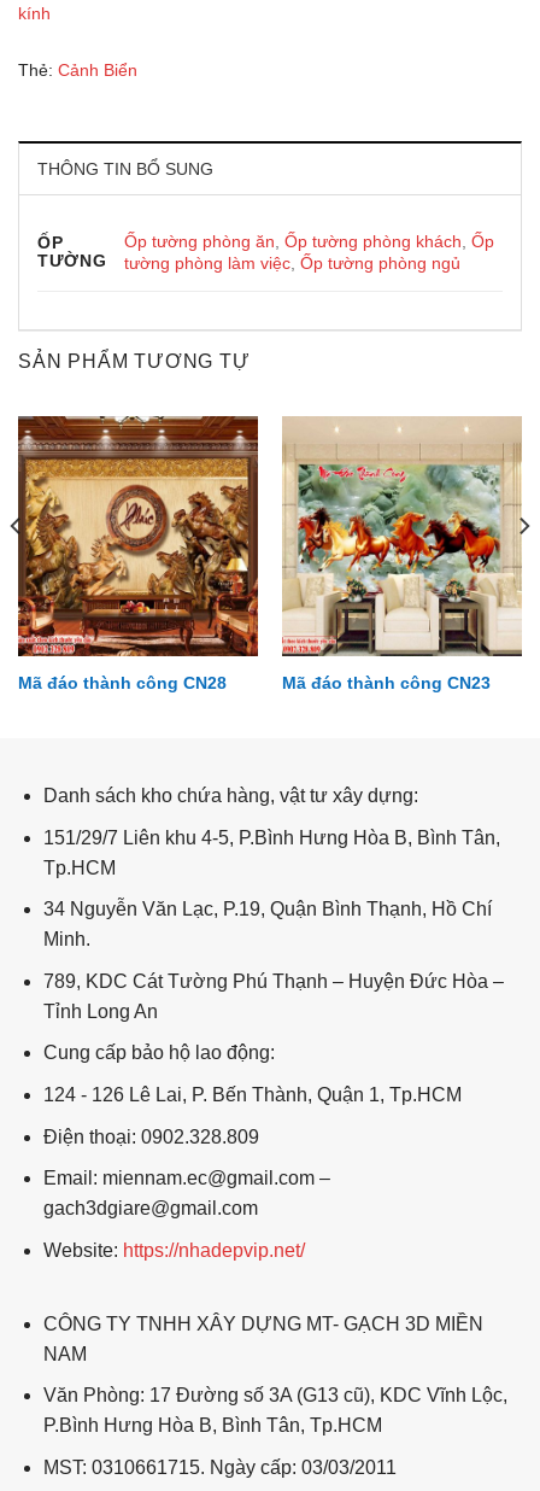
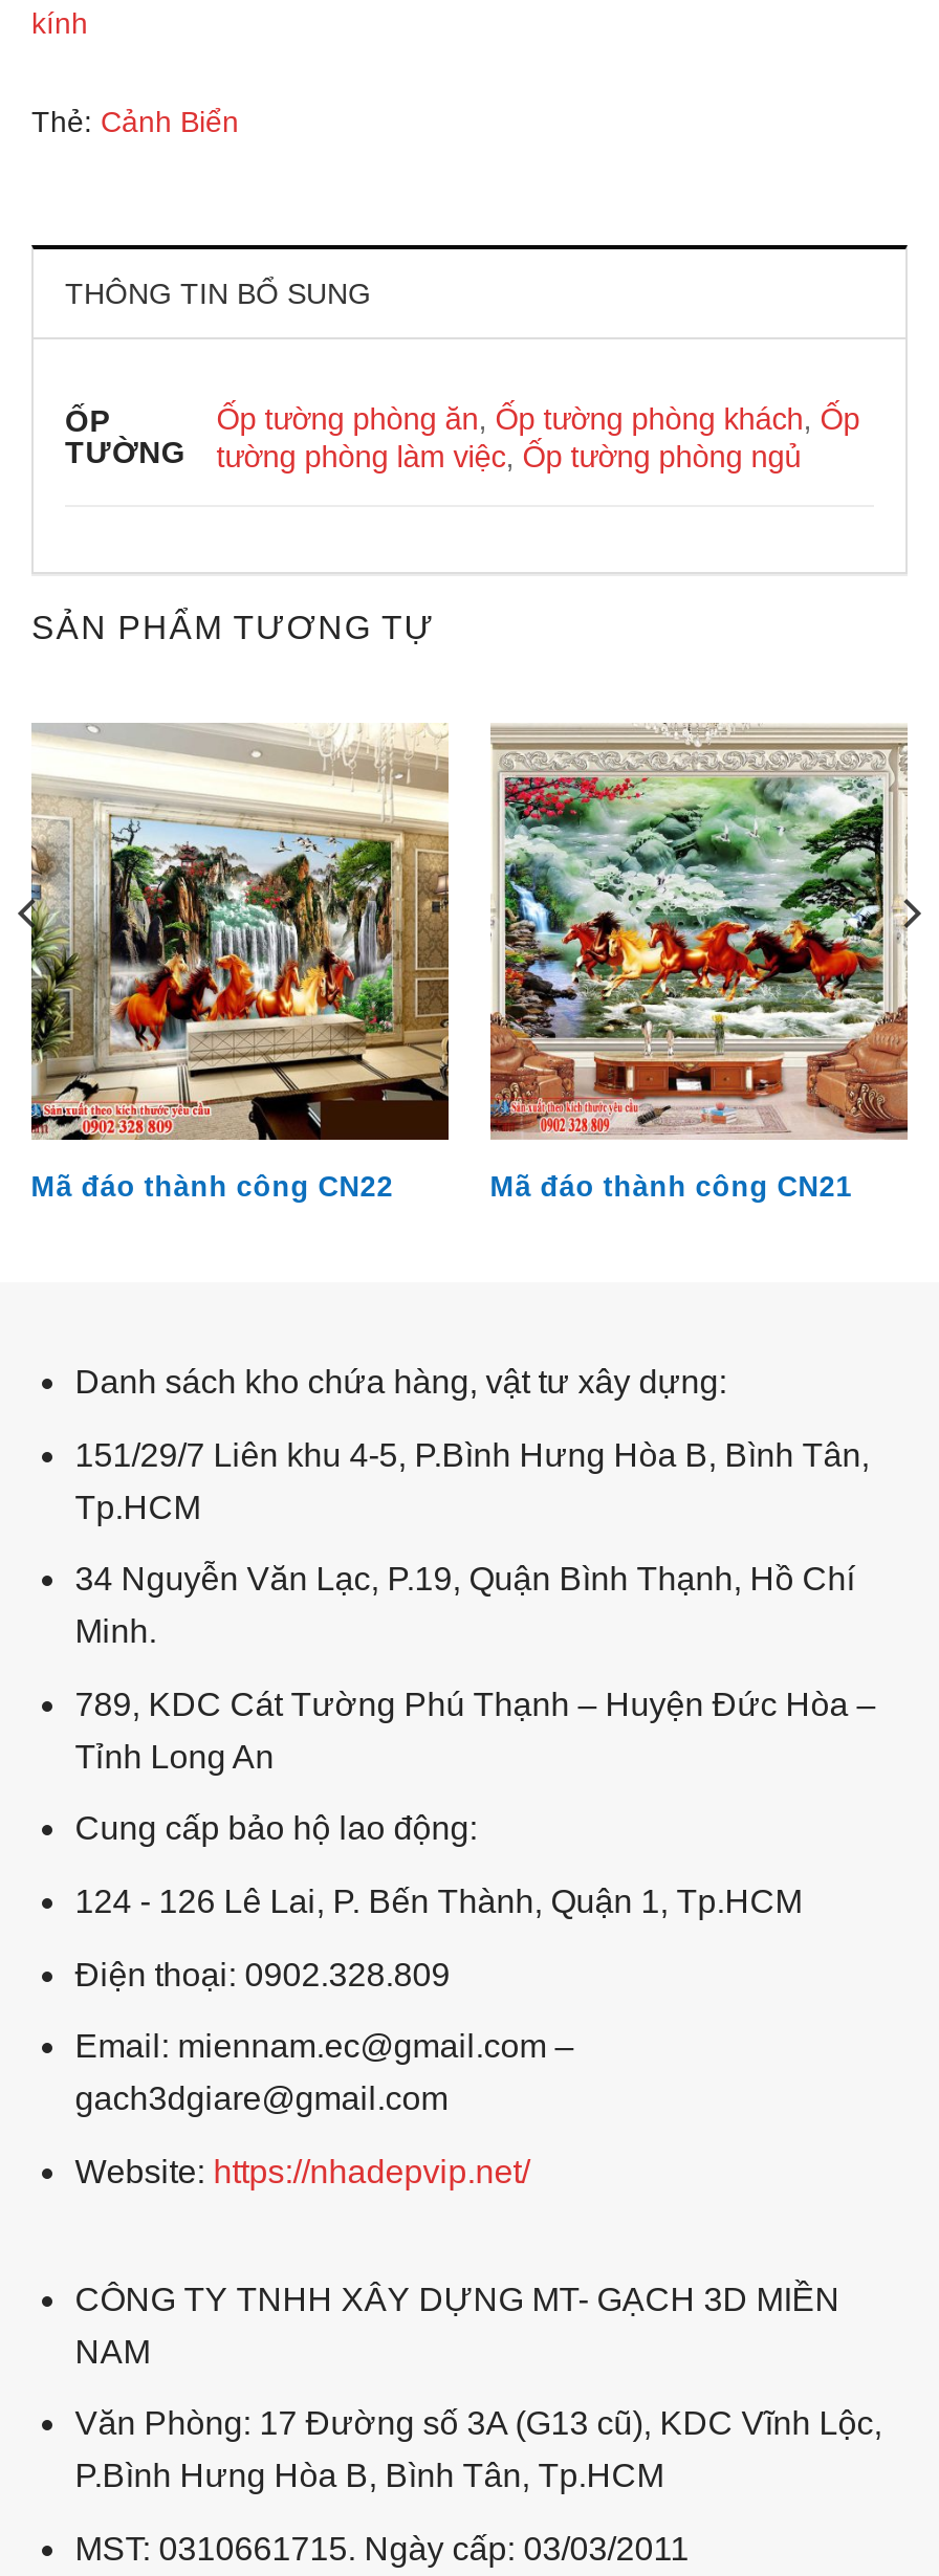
- [image]
- Mã đáo thành công CN28
+ [image]
+ Mã đáo thành công CN22

- [image]
- Mã đáo thành công CN23
+ [image]
+ Mã đáo thành công CN21
